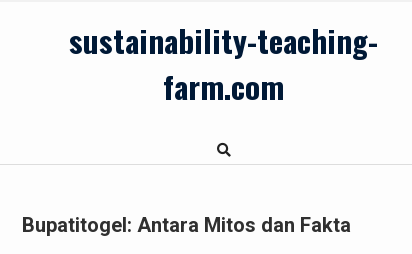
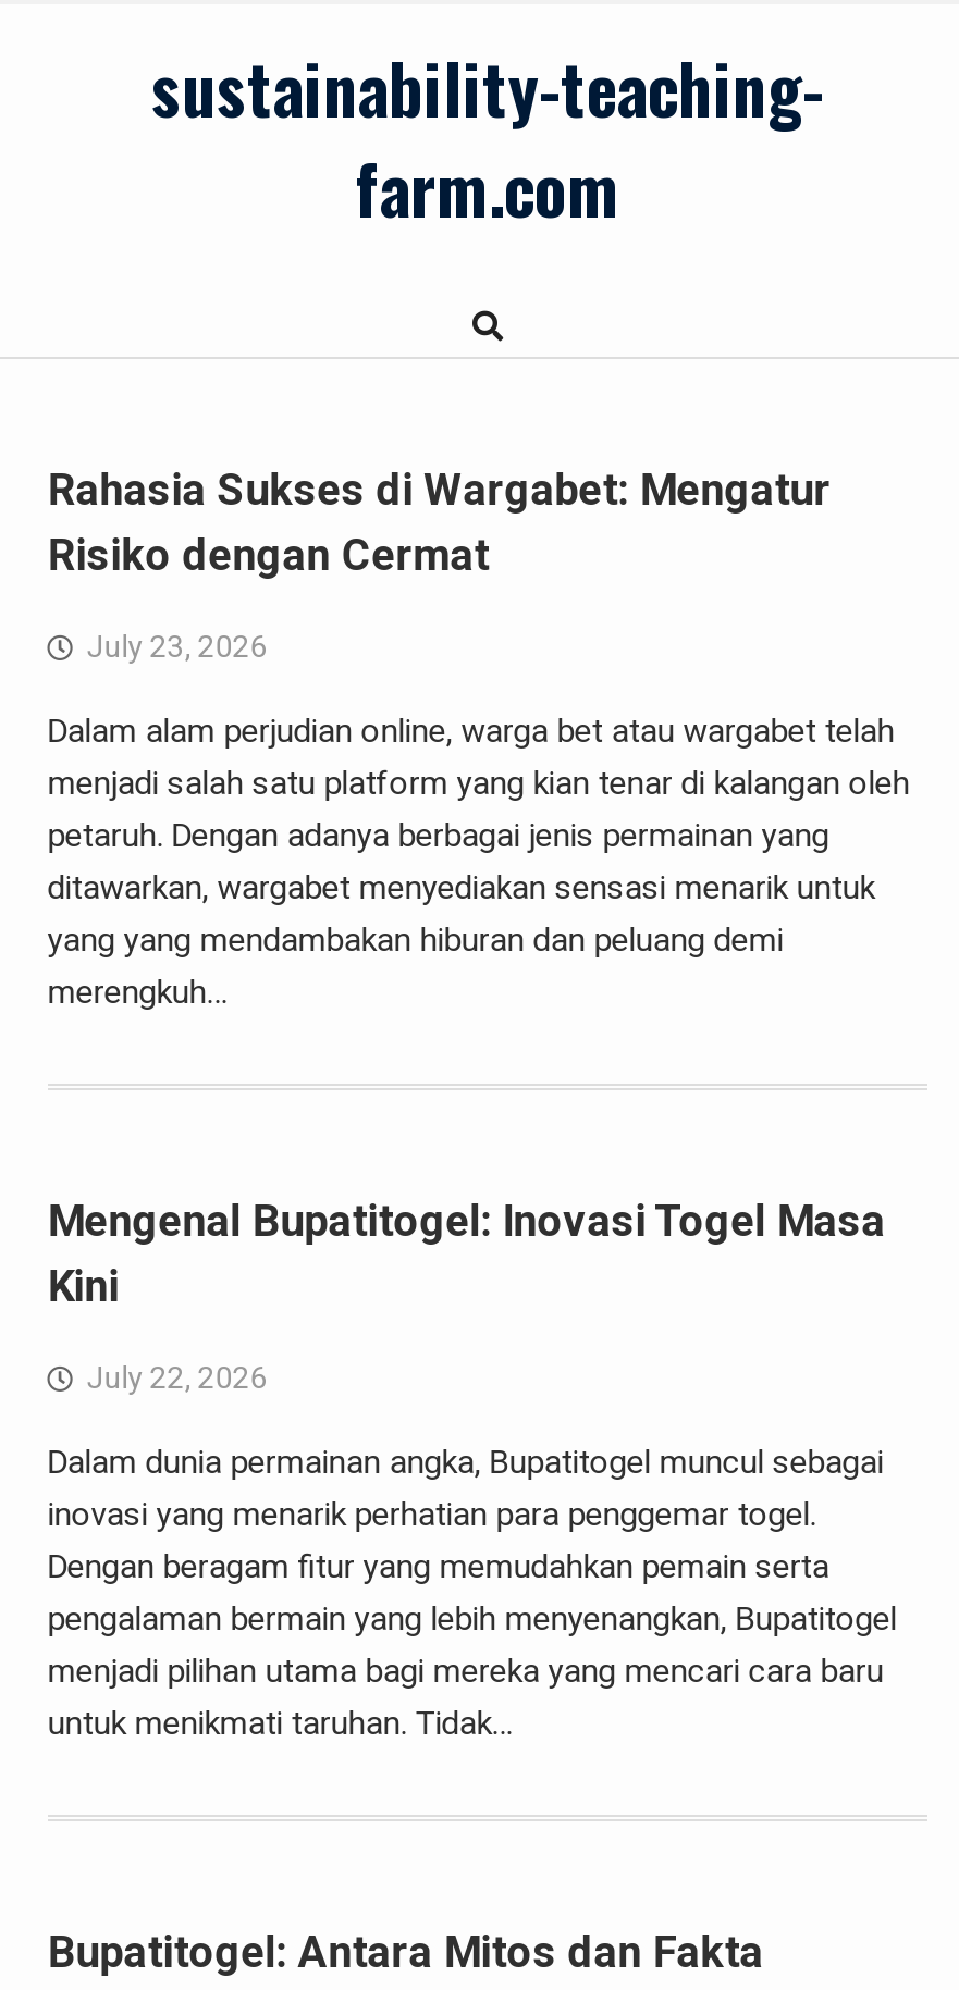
+ Rahasia Sukses di Wargabet: Mengatur
+ Risiko dengan Cermat
+ July 23, 2026
+ Dalam alam perjudian online, warga bet atau wargabet telah
+ menjadi salah satu platform yang kian tenar di kalangan oleh
+ petaruh. Dengan adanya berbagai jenis permainan yang
+ ditawarkan, wargabet menyediakan sensasi menarik untuk
+ yang yang mendambakan hiburan dan peluang demi
+ merengkuh…

+ Mengenal Bupatitogel: Inovasi Togel Masa
+ Kini
+ July 22, 2026
+ Dalam dunia permainan angka, Bupatitogel muncul sebagai
+ inovasi yang menarik perhatian para penggemar togel.
+ Dengan beragam fitur yang memudahkan pemain serta
+ pengalaman bermain yang lebih menyenangkan, Bupatitogel
+ menjadi pilihan utama bagi mereka yang mencari cara baru
+ untuk menikmati taruhan. Tidak…
